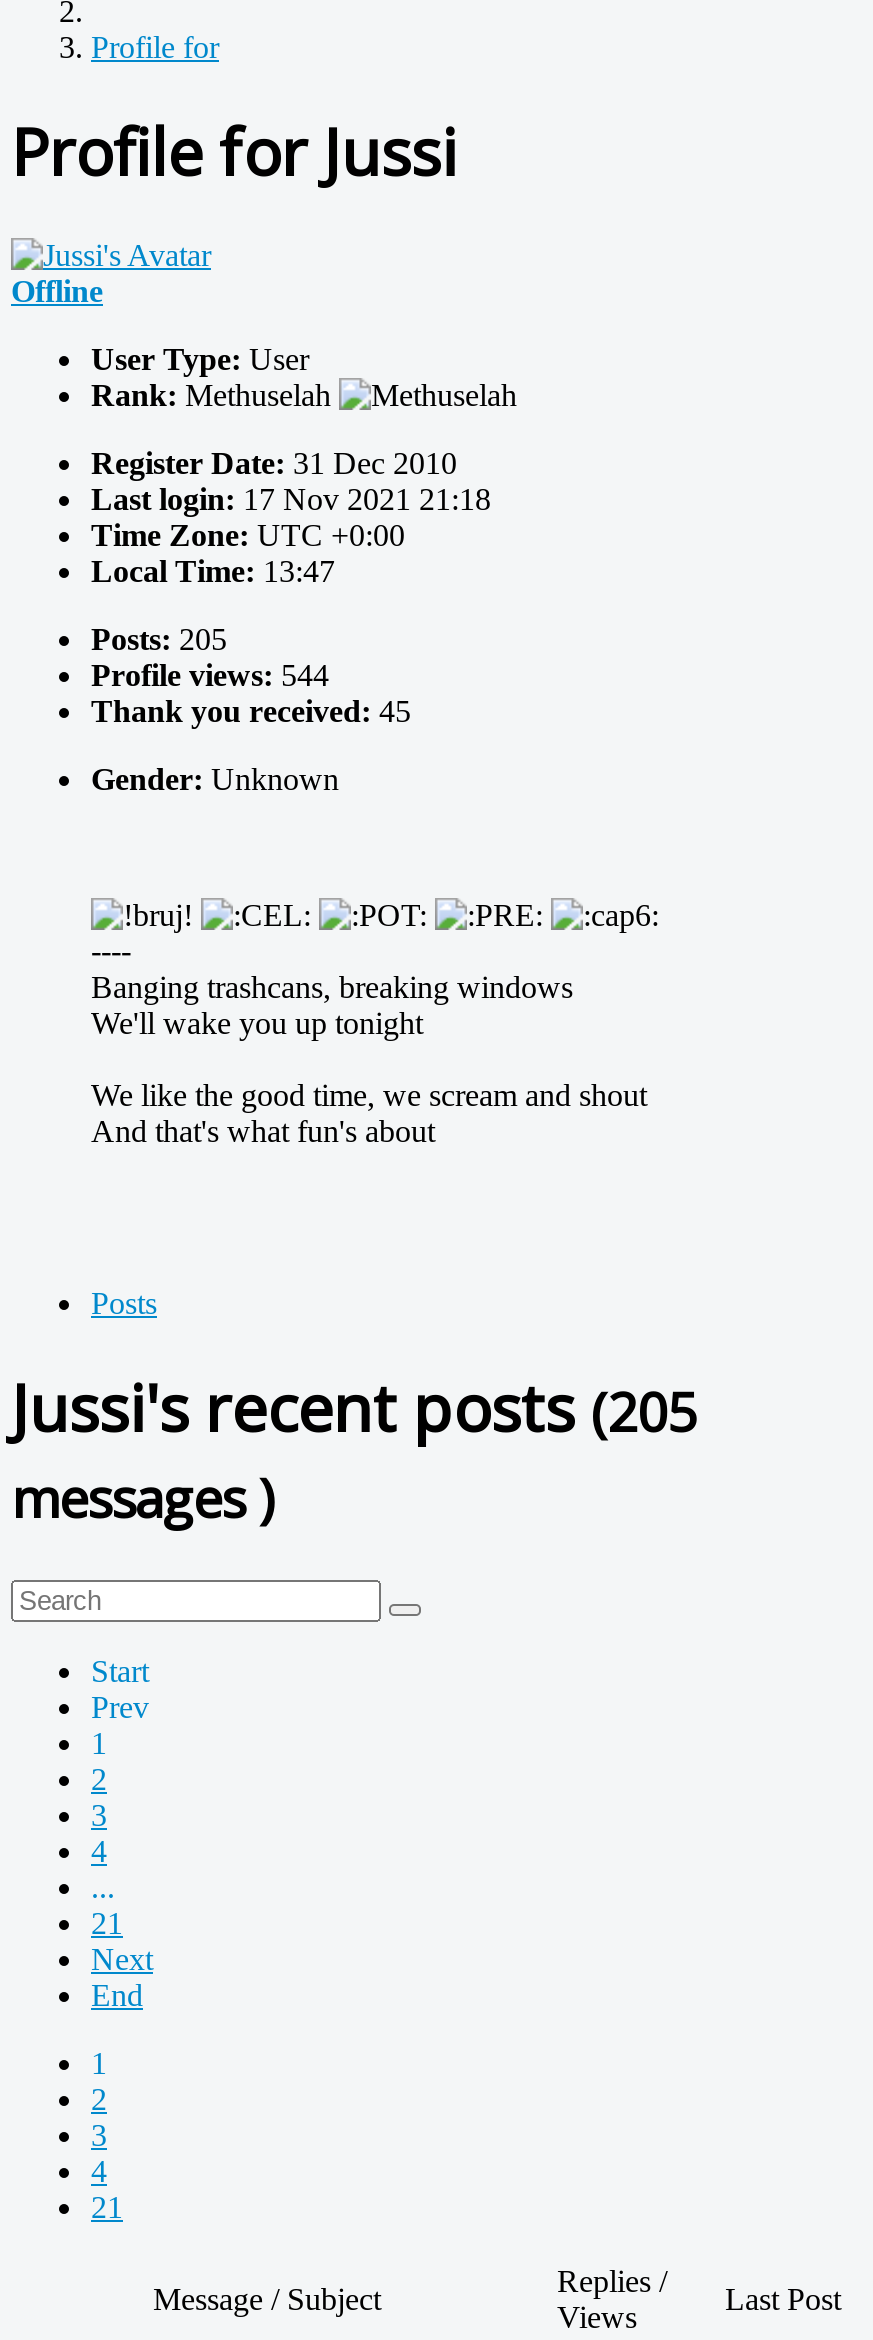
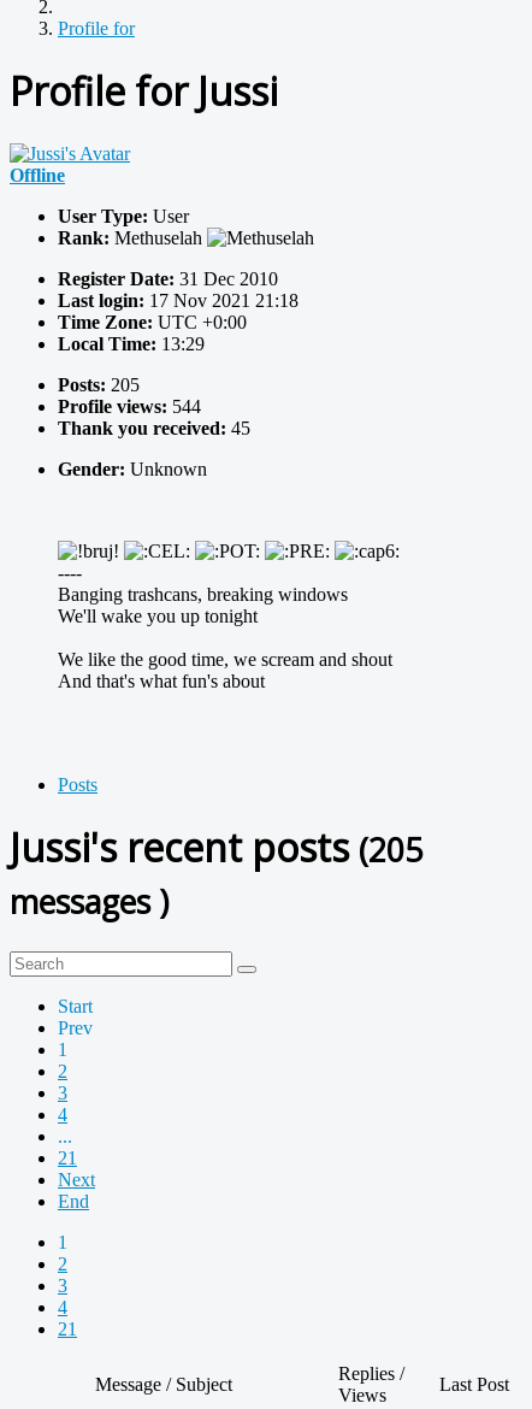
- Local Time: 13:47
+ Local Time: 13:29
